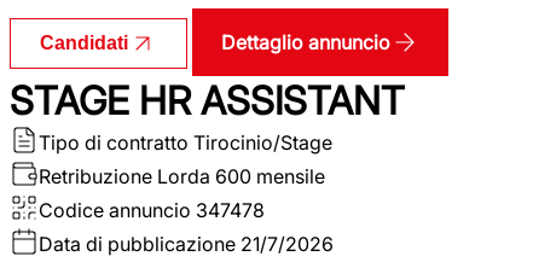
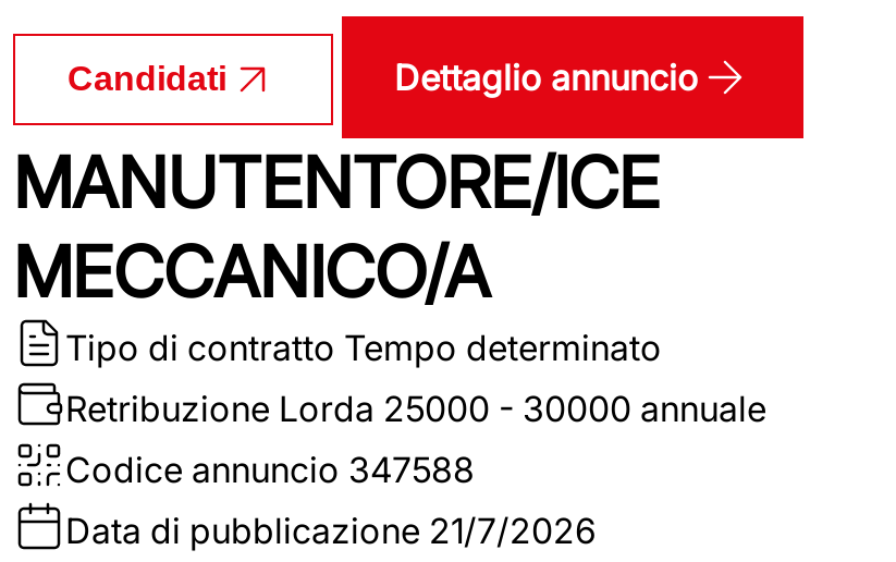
- STAGE HR ASSISTANT
- Tipo di contratto Tirocinio/Stage
- Retribuzione Lorda 600 mensile
- Codice annuncio 347478
+ MANUTENTORE/ICE
+ MECCANICO/A
+ Tipo di contratto Tempo determinato
+ Retribuzione Lorda 25000 - 30000 annuale
+ Codice annuncio 347588
